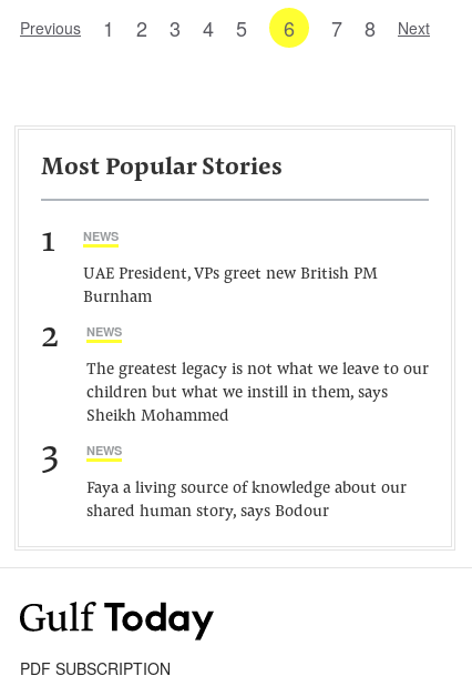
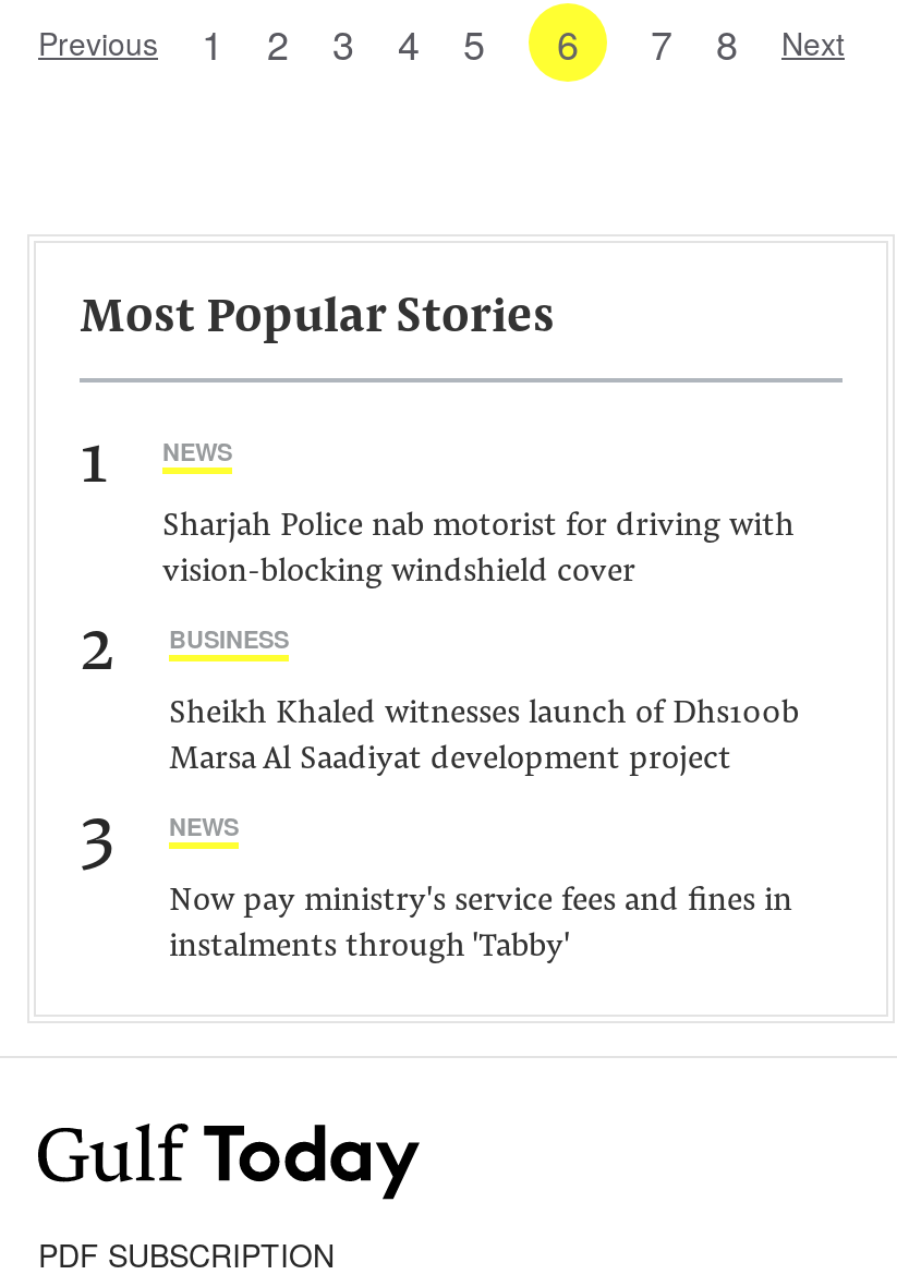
- UAE President, VPs greet new British PM
- Burnham
+ Sharjah Police nab motorist for driving with
+ vision-blocking windshield cover

- NEWS
+ BUSINESS

- The greatest legacy is not what we leave to our
- children but what we instill in them, says
- Sheikh Mohammed
+ Sheikh Khaled witnesses launch of Dhs100b
+ Marsa Al Saadiyat development project

- Faya a living source of knowledge about our
- shared human story, says Bodour
+ Now pay ministry's service fees and fines in
+ instalments through 'Tabby'
